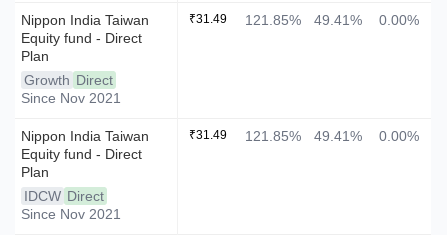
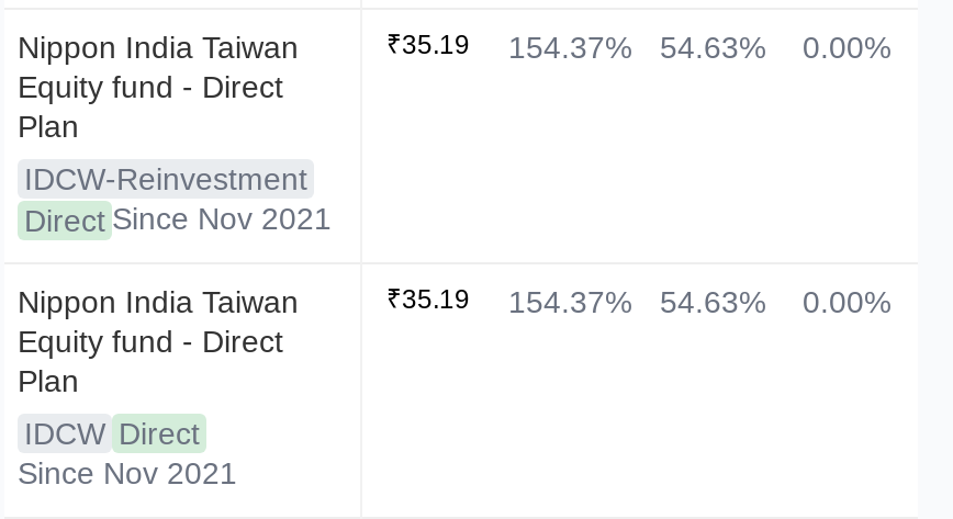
- ₹31.49
- 121.85%
- 49.41%
+ ₹35.19
+ 154.37%
+ 54.63%

- Growth Direct
- Since Nov 2021
+ IDCW-Reinvestment
+ Direct Since Nov 2021

- ₹31.49
+ ₹35.19

- 121.85%
+ 154.37%

- 49.41%
+ 54.63%
